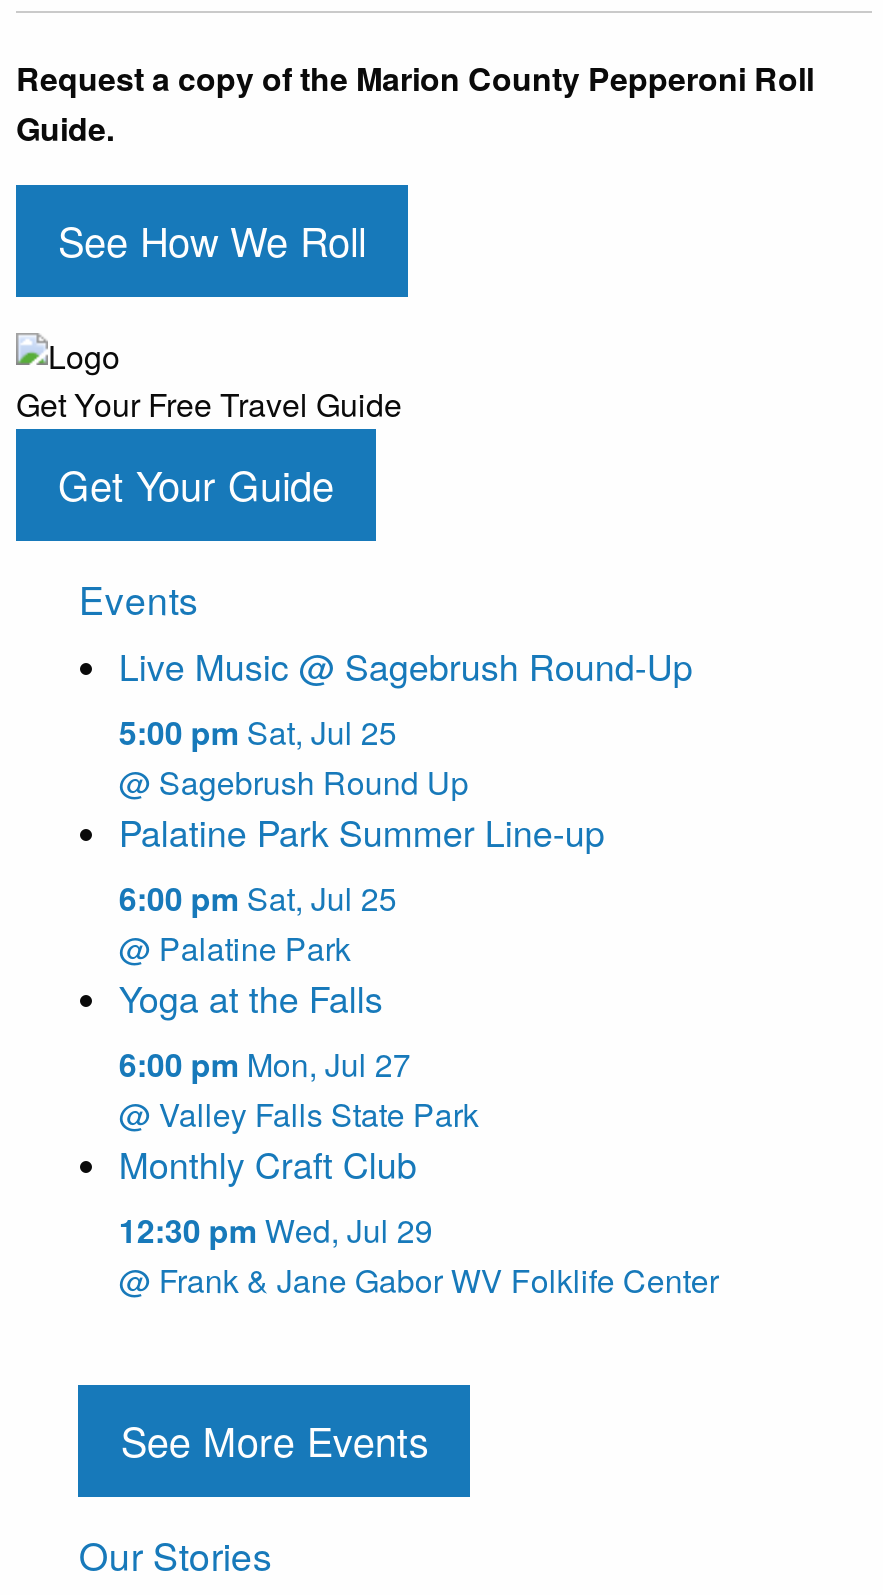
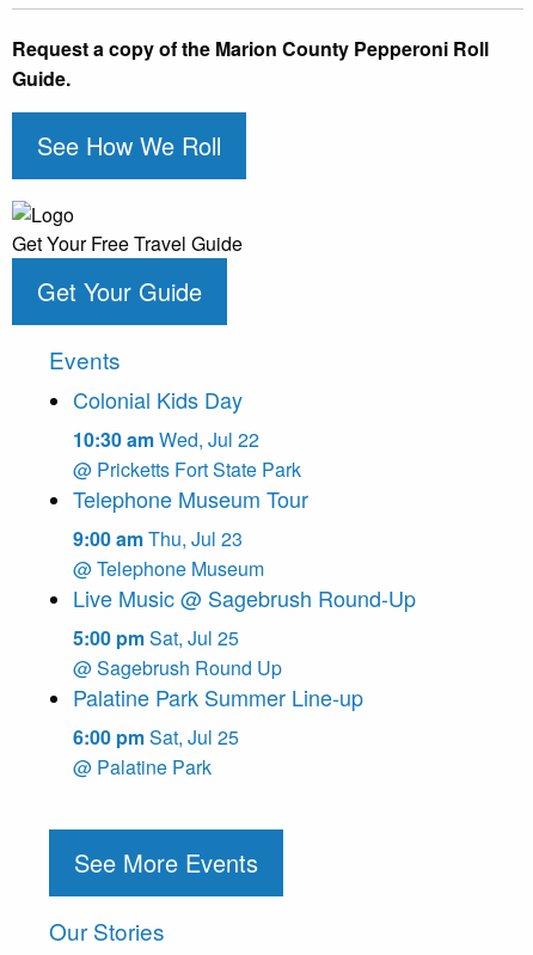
+ Colonial Kids Day
+ 10:30 am Wed, Jul 22
+ @ Pricketts Fort State Park
+ Telephone Museum Tour
+ 9:00 am Thu, Jul 23
+ @ Telephone Museum

moved down: Live Music @ Sagebrush Round-Up | 5:00 pm Sat, Jul 25 | @ Sagebrush Round Up | Palatine Park Summer Line-up | 6:00 pm Sat, Jul 25 | @ Palatine Park

- Yoga at the Falls
- 6:00 pm Mon, Jul 27
- @ Valley Falls State Park
- Monthly Craft Club
- 12:30 pm Wed, Jul 29
- @ Frank & Jane Gabor WV Folklife Center
